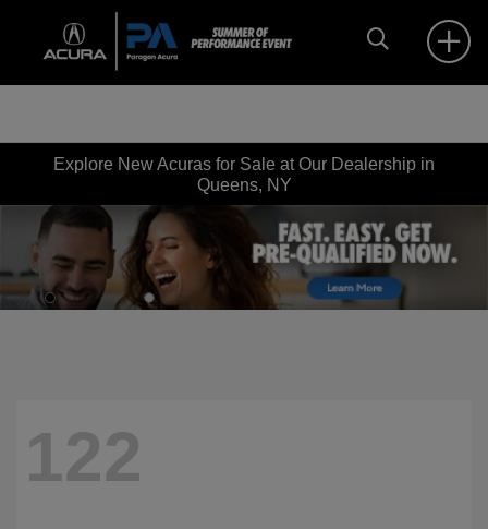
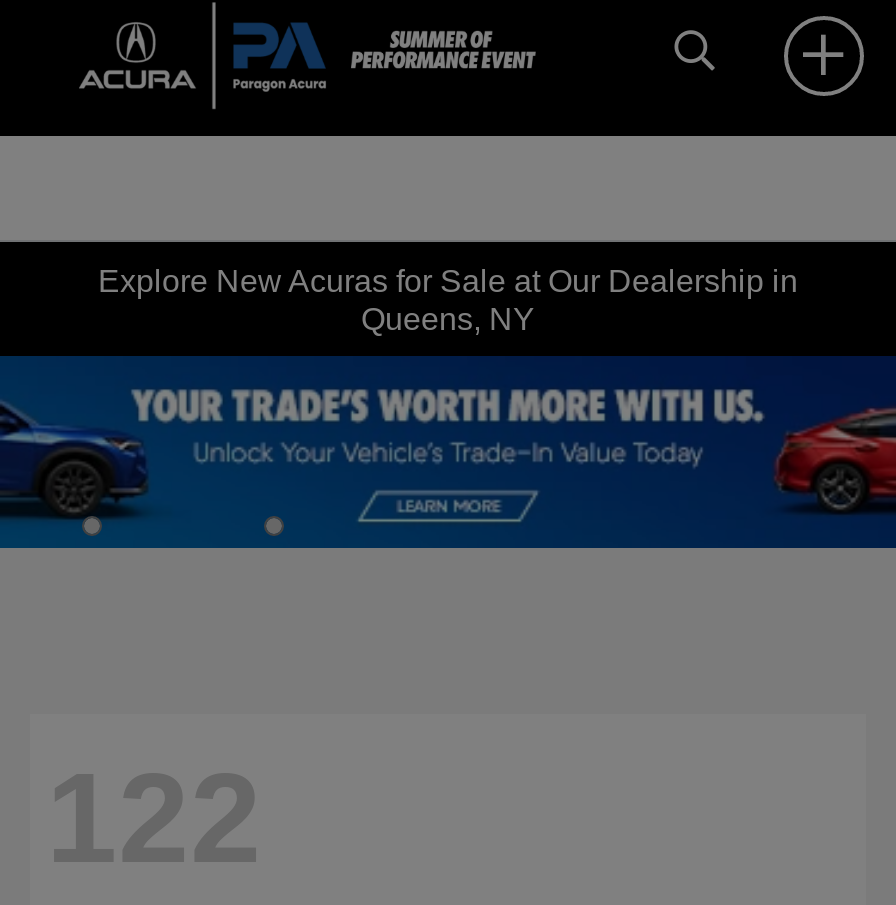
- [image]
+ [image]
